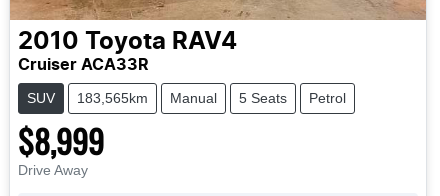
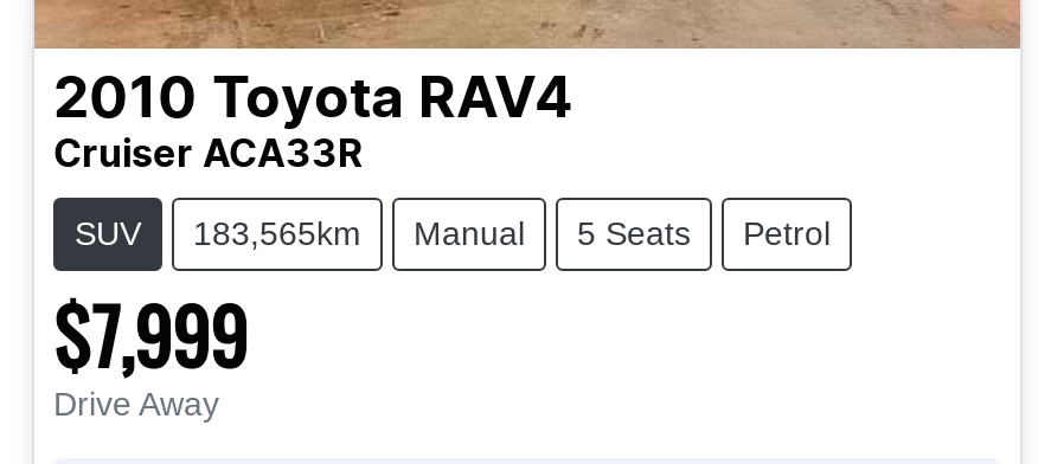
- $8,999
+ $7,999
